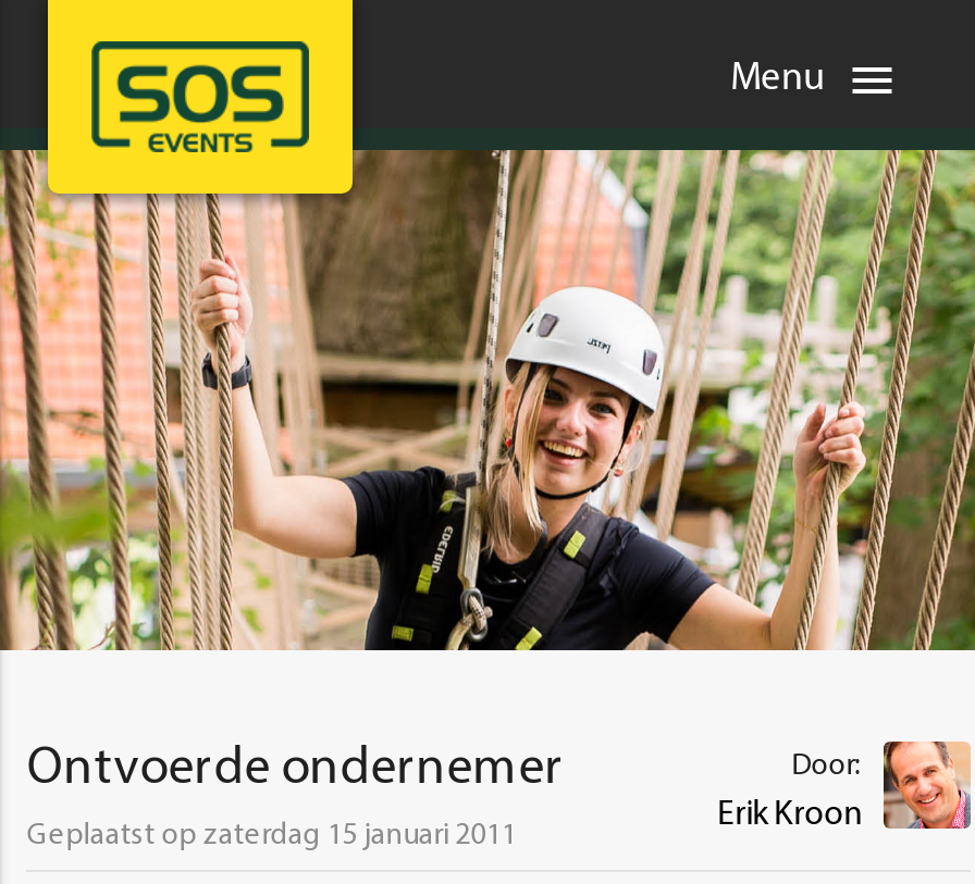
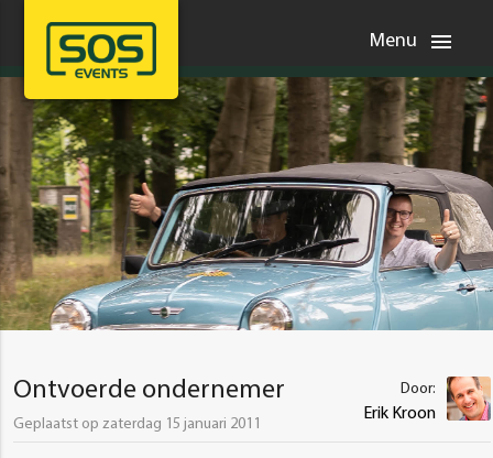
- [image]
+ [image]
